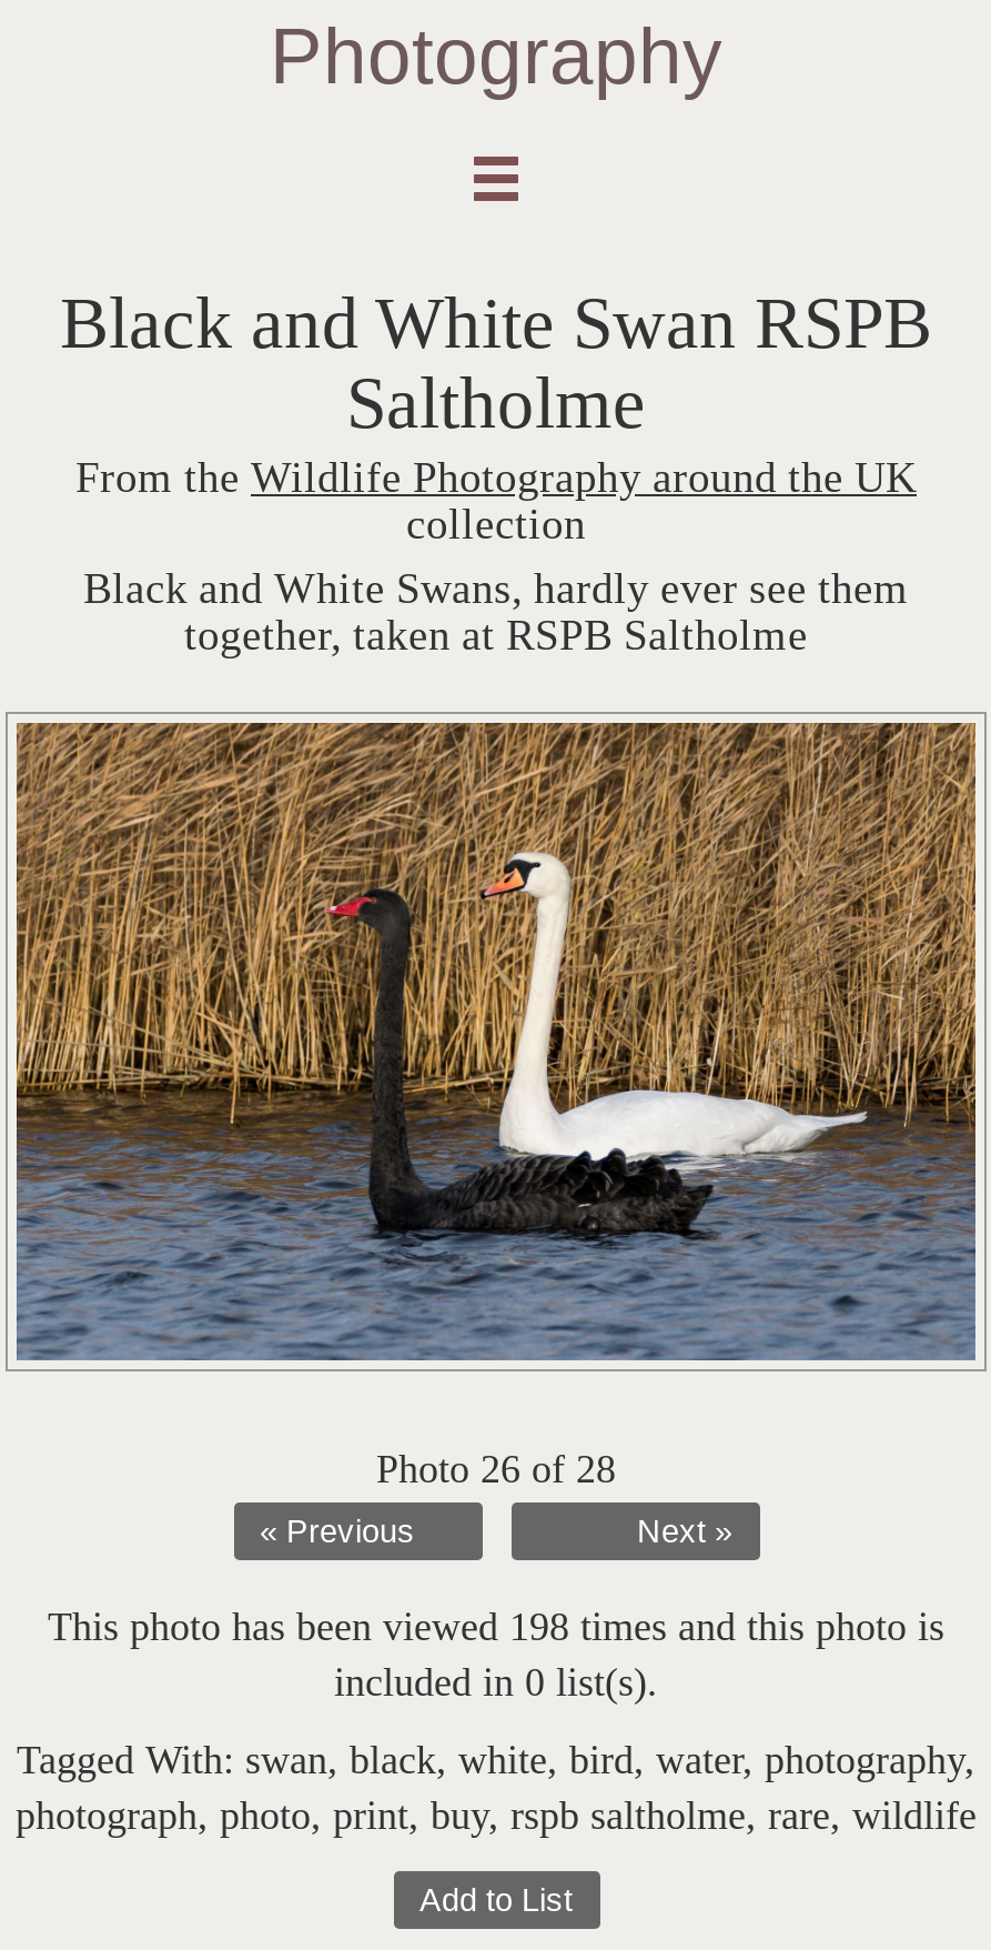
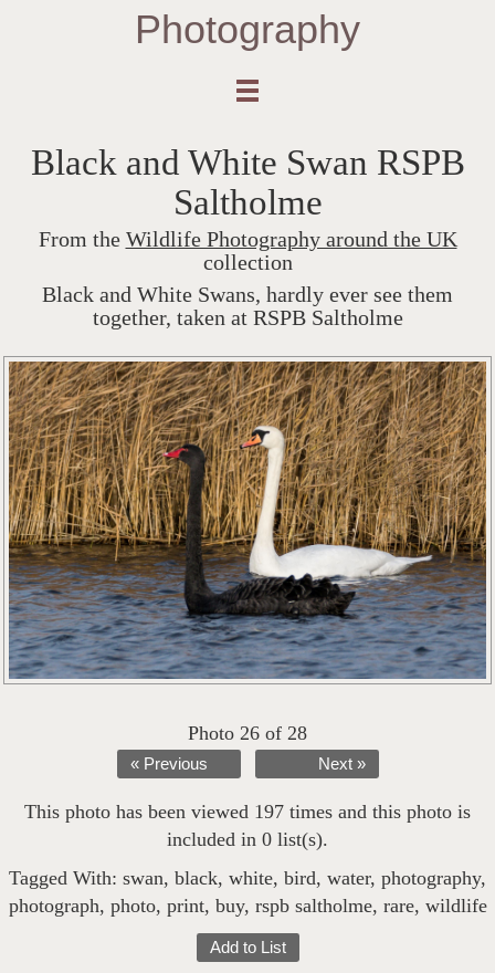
- This photo has been viewed 198 times and this photo is
+ This photo has been viewed 197 times and this photo is
